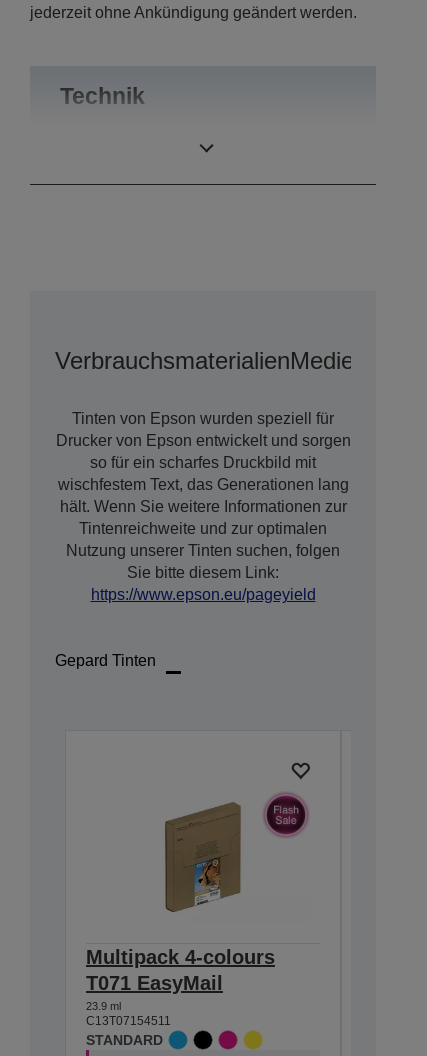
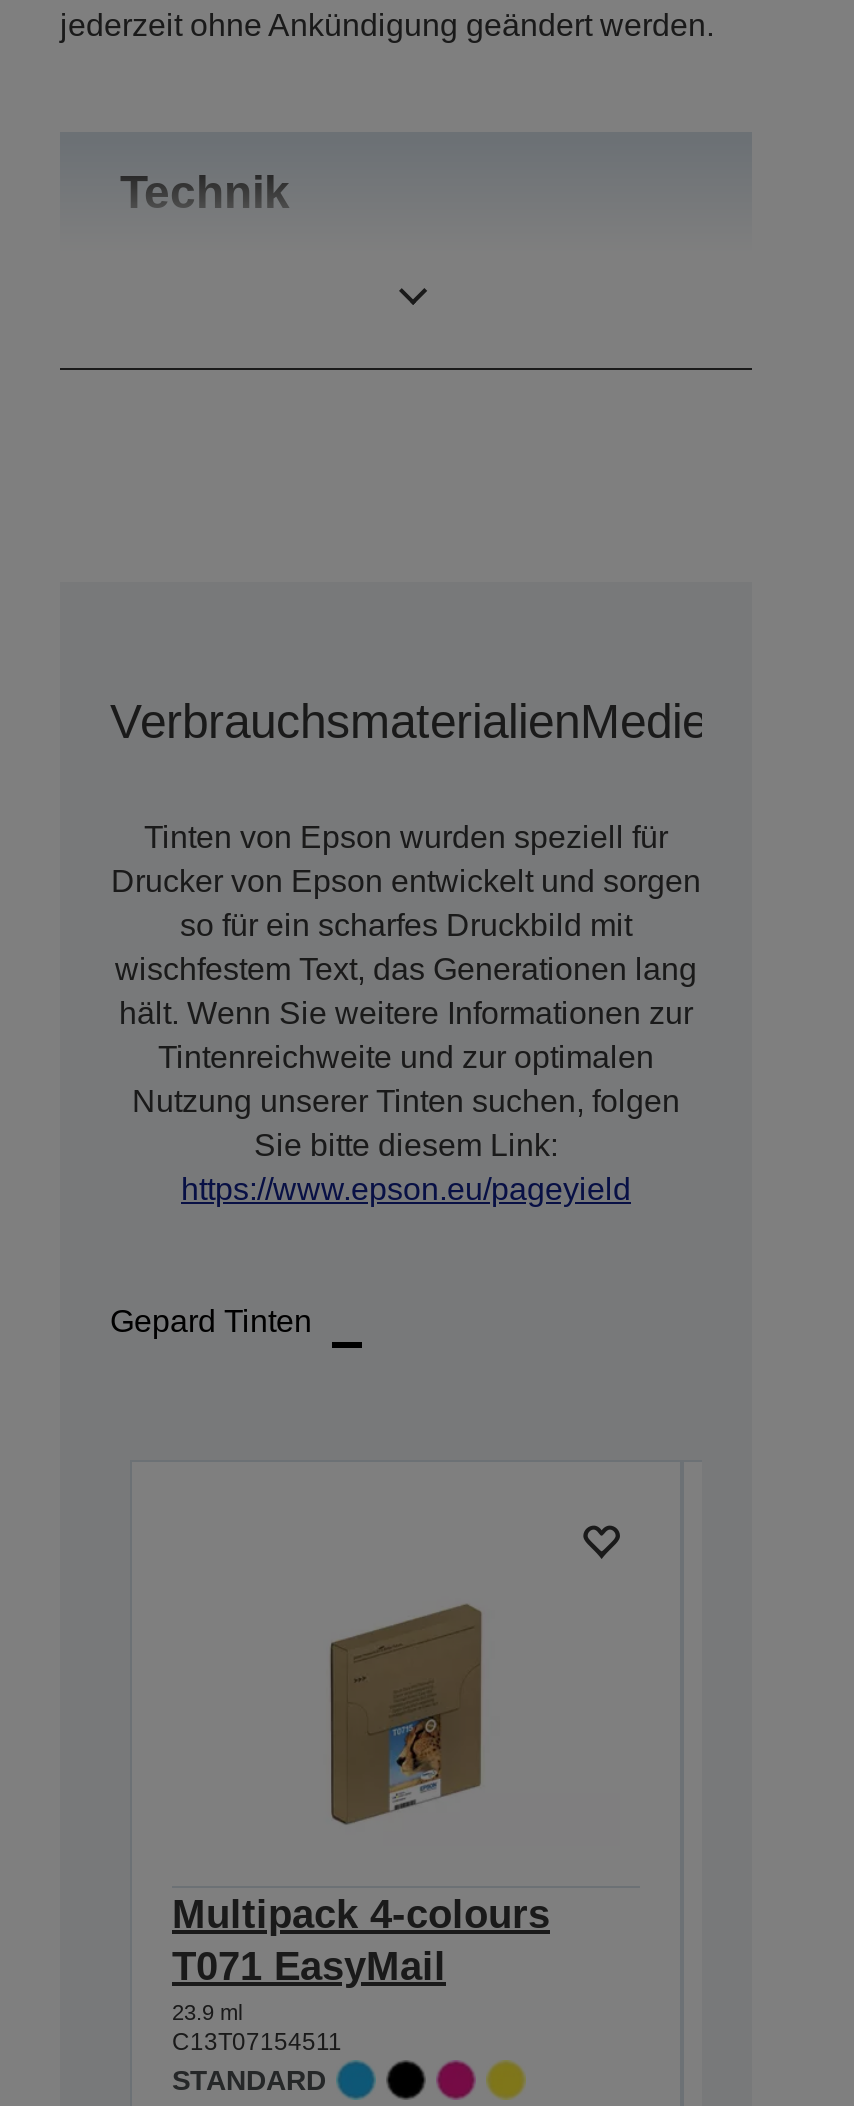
- [image]
